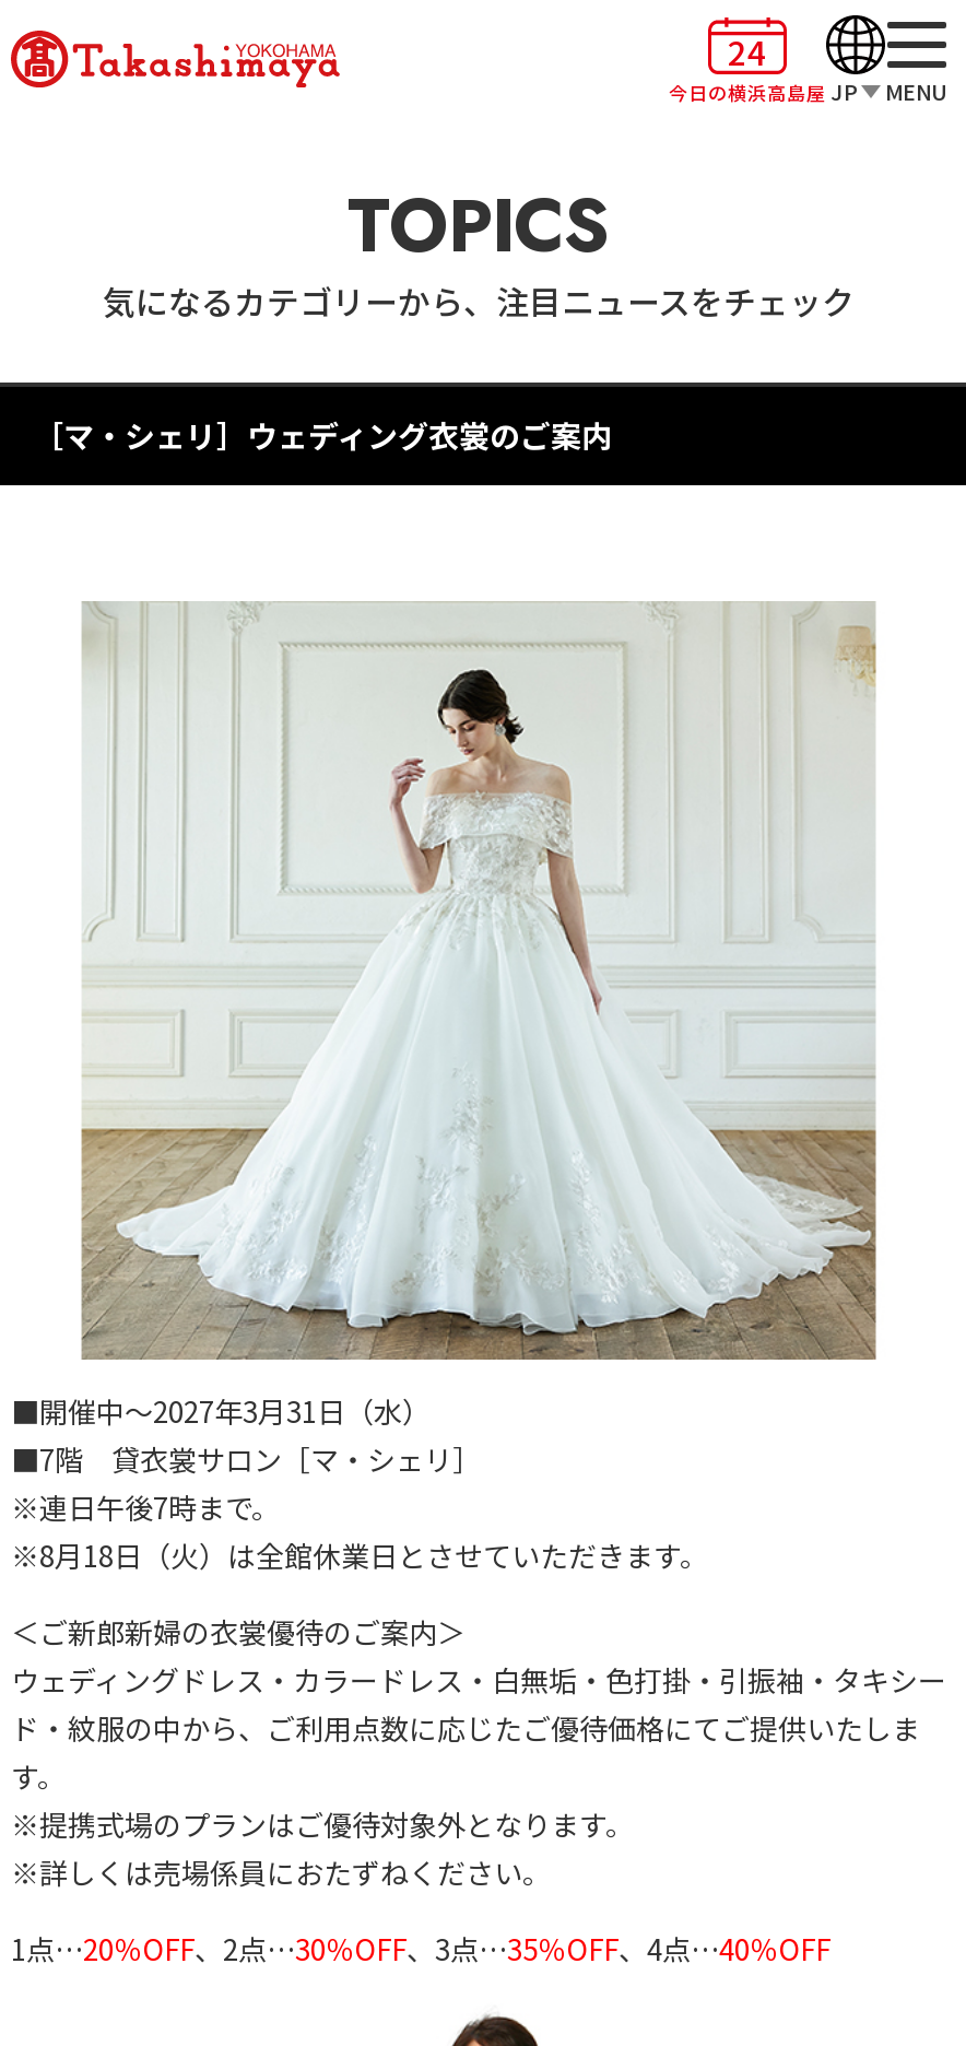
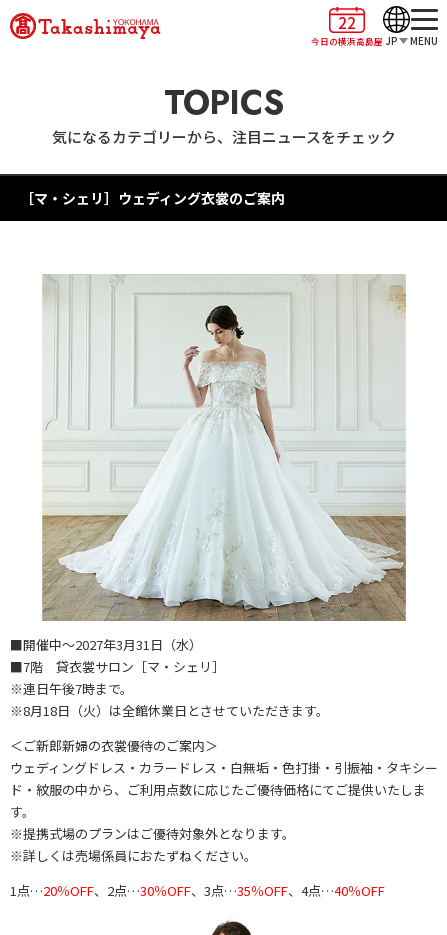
- 24
+ 22
